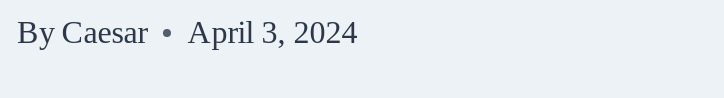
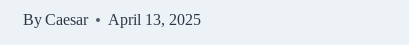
- By Caesar April 3, 2024
+ By Caesar April 13, 2025
